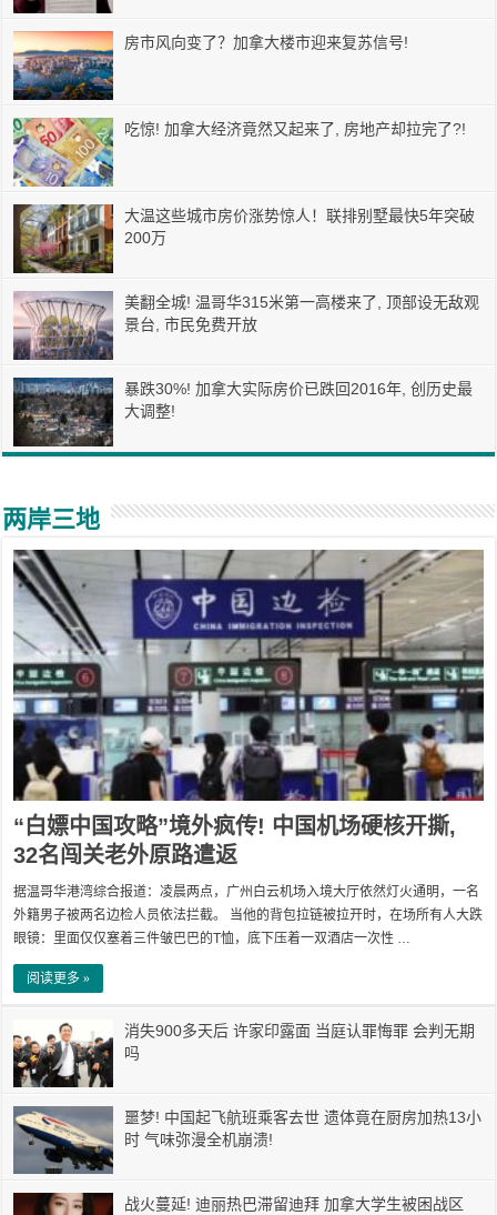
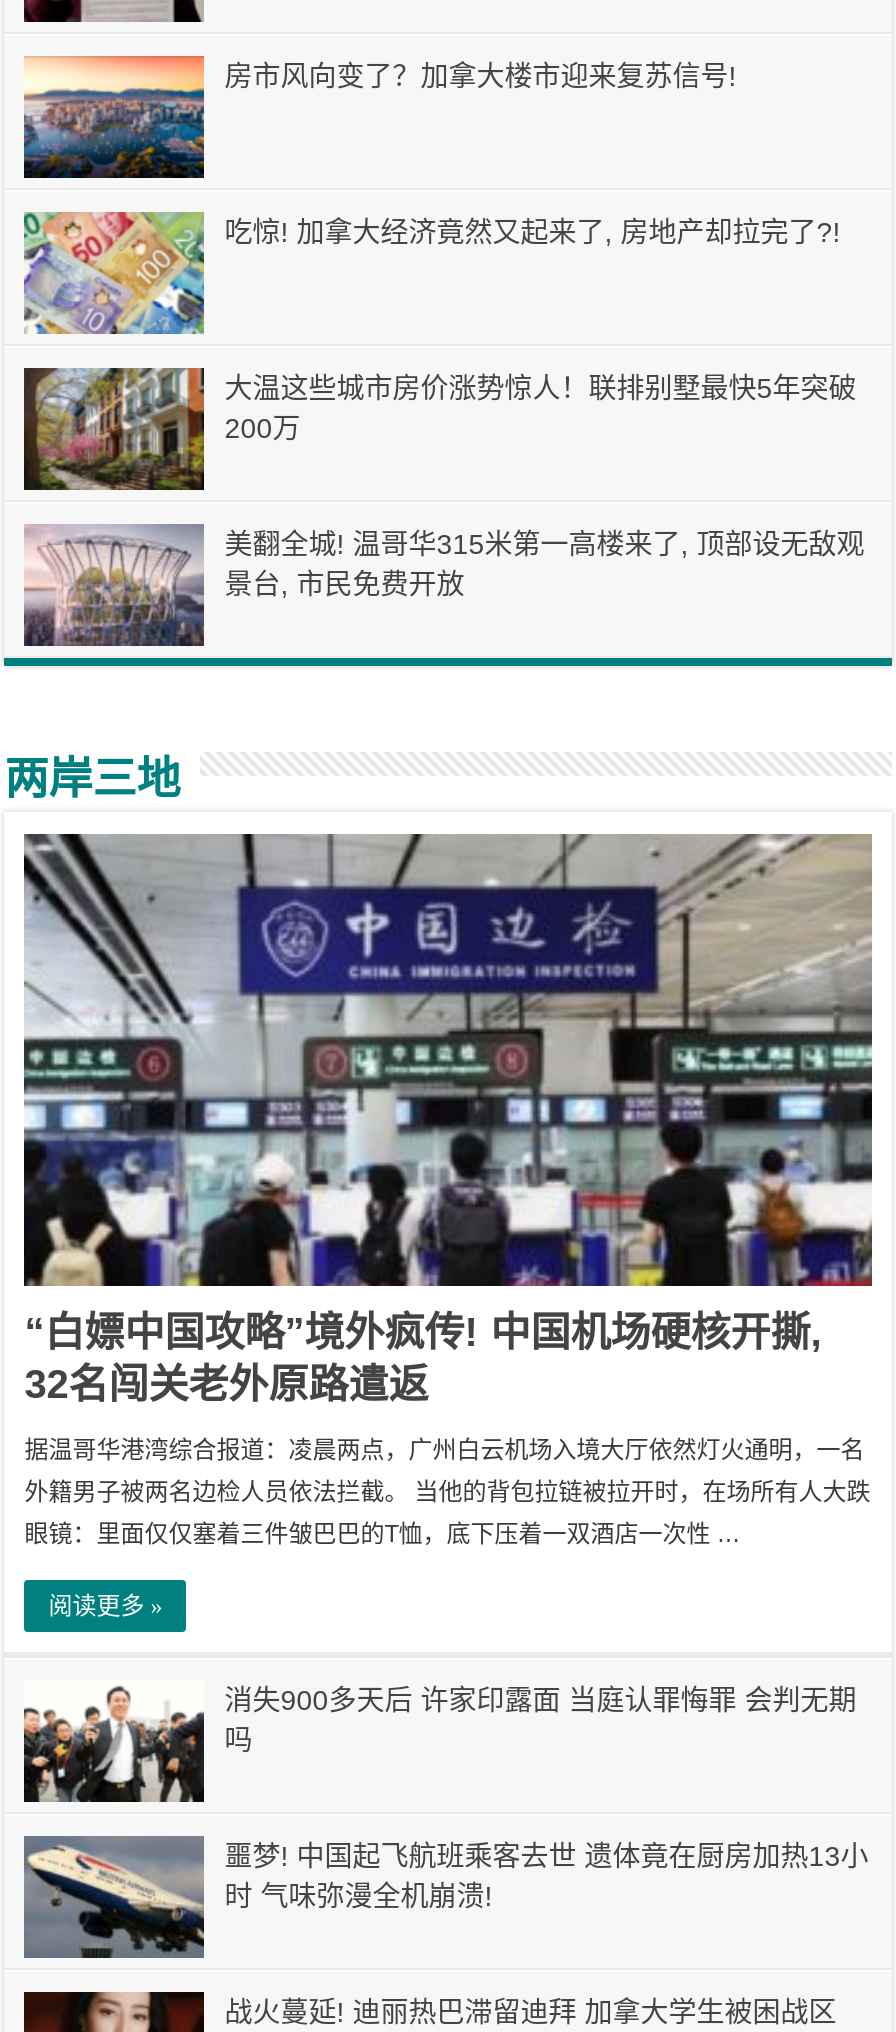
- [image]
- 暴跌30%! 加拿大实际房价已跌回2016年, 创历史最
- 大调整!
